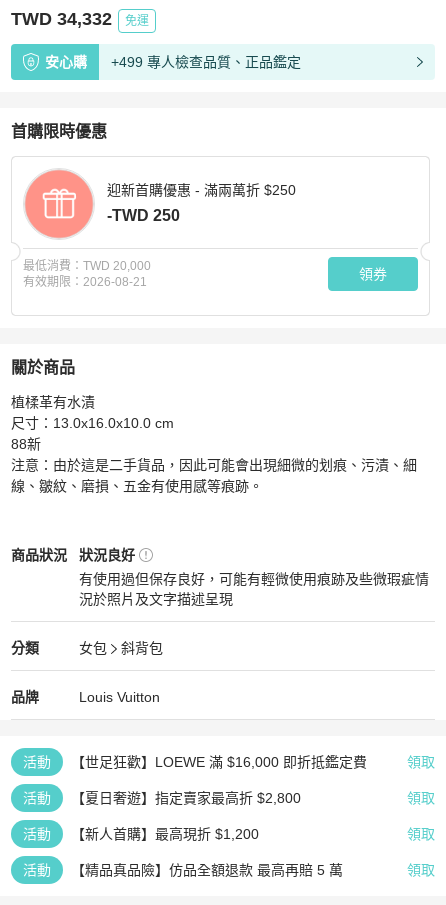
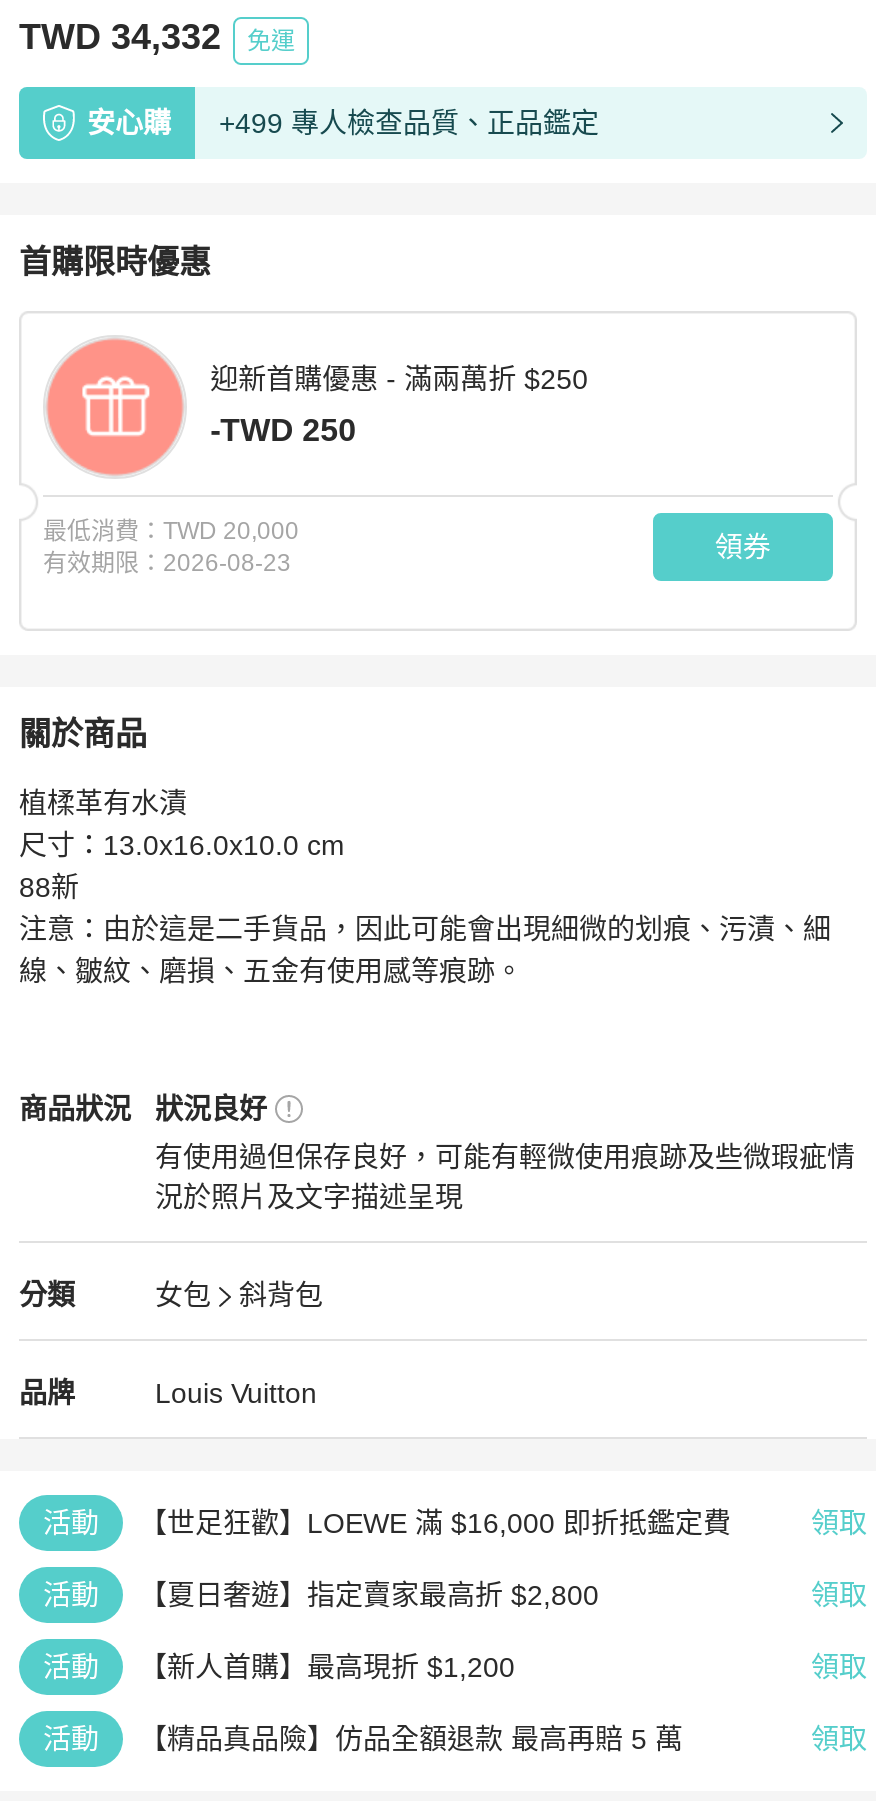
- 有效期限：2026-08-21
+ 有效期限：2026-08-23
